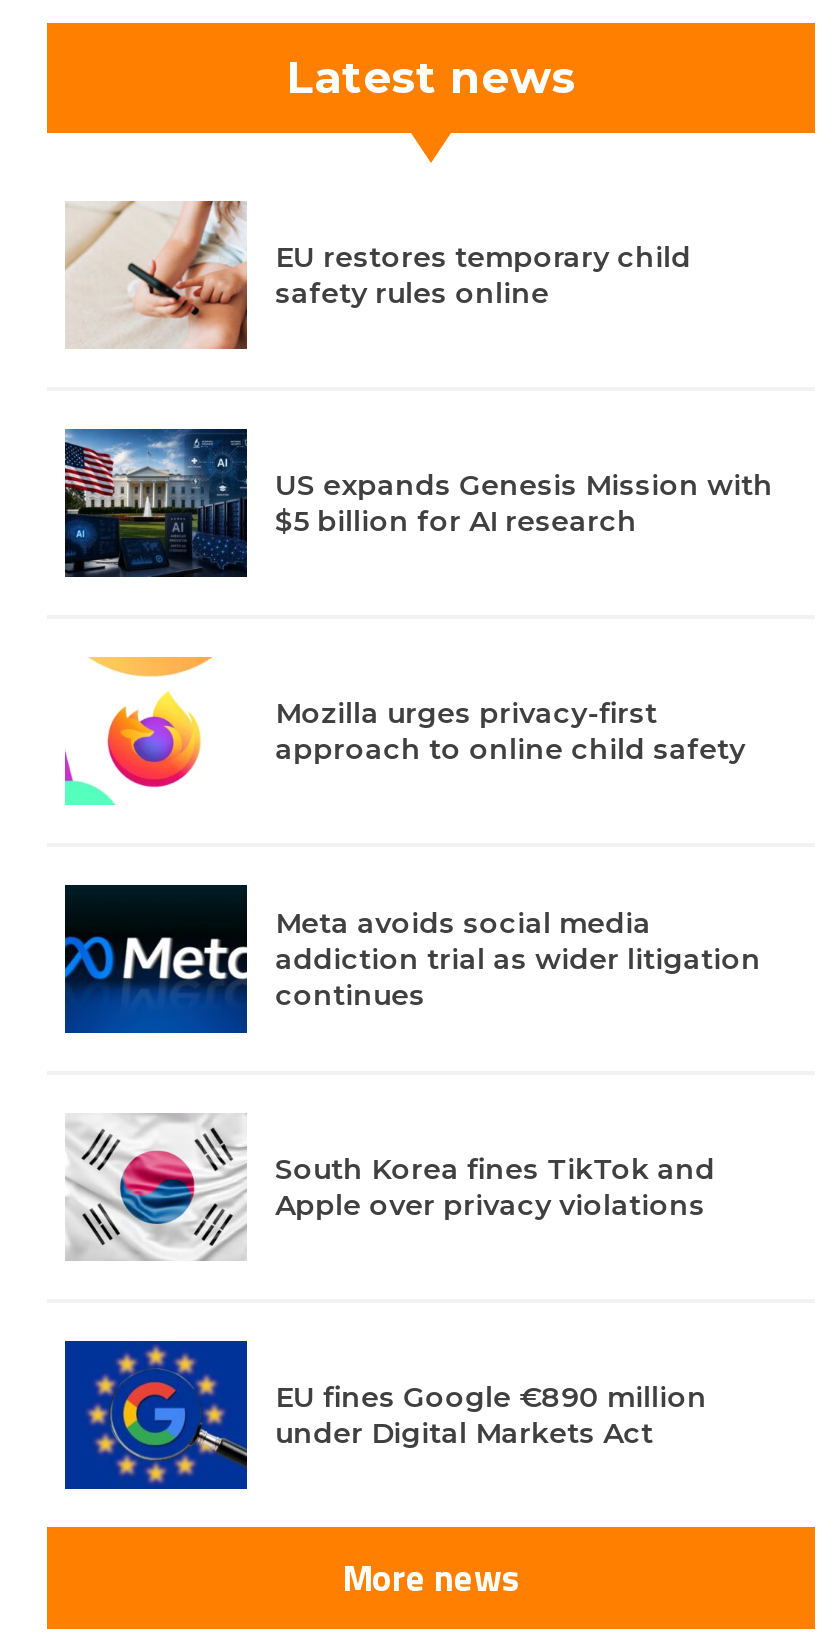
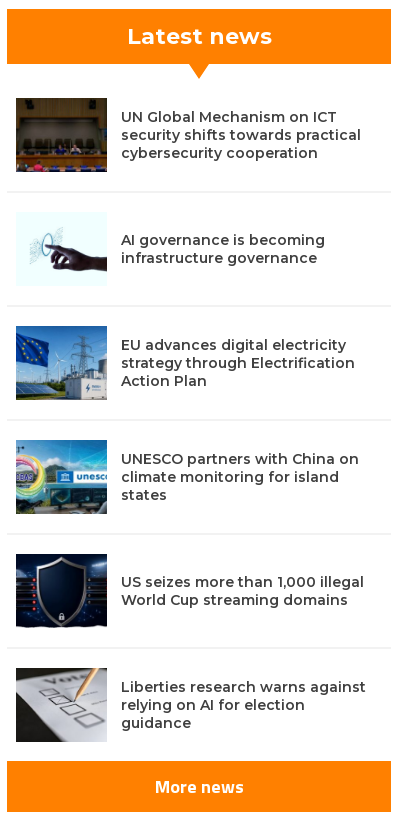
- [image]
- EU restores temporary child
- safety rules online
+ [image]
+ UN Global Mechanism on ICT
+ security shifts towards practical
+ cybersecurity cooperation

- [image]
- US expands Genesis Mission with
- $5 billion for AI research
+ [image]
+ AI governance is becoming
+ infrastructure governance

- [image]
- Mozilla urges privacy-first
- approach to online child safety
+ [image]
+ EU advances digital electricity
+ strategy through Electrification
+ Action Plan

- [image]
- Meta avoids social media
- addiction trial as wider litigation
- continues
+ [image]
+ UNESCO partners with China on
+ climate monitoring for island
+ states

- [image]
- South Korea fines TikTok and
- Apple over privacy violations
+ [image]
+ US seizes more than 1,000 illegal
+ World Cup streaming domains

- [image]
- EU fines Google €890 million
- under Digital Markets Act
+ [image]
+ Liberties research warns against
+ relying on AI for election
+ guidance
